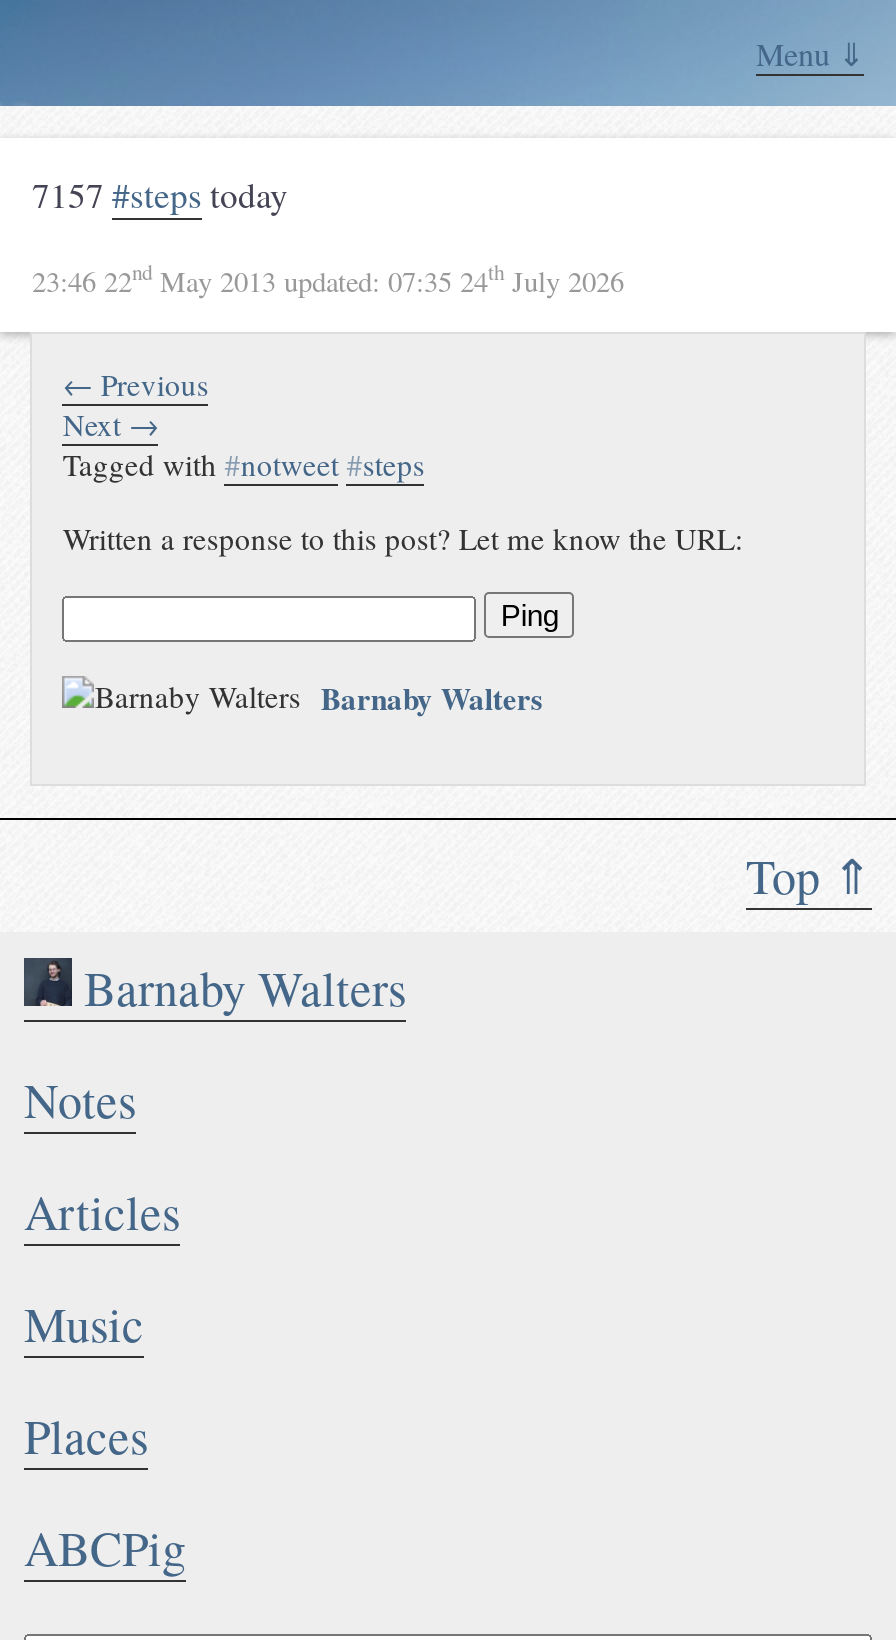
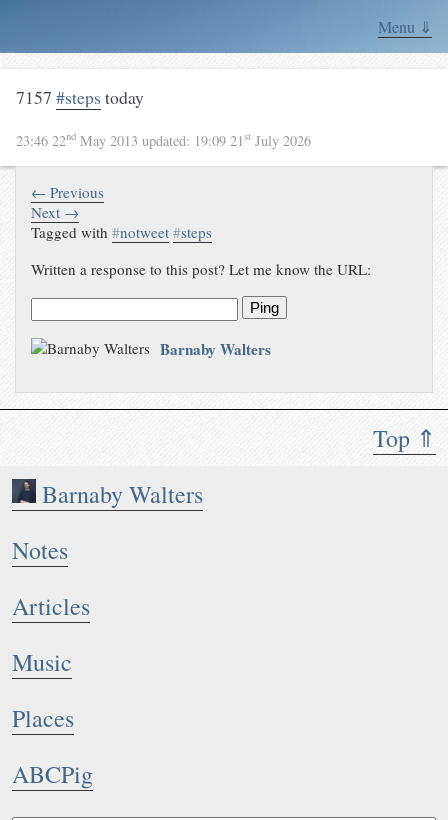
- 23:46 22nd May 2013 updated: 07:35 24th July 2026
+ 23:46 22nd May 2013 updated: 19:09 21st July 2026
